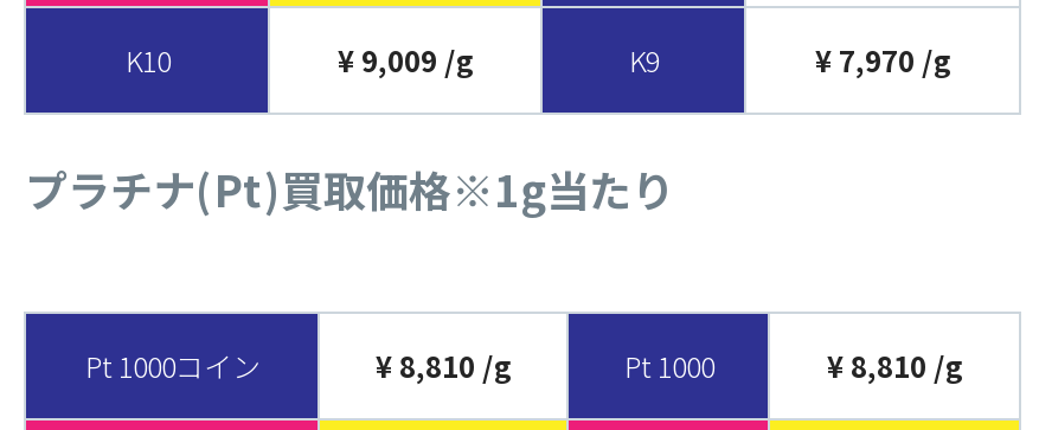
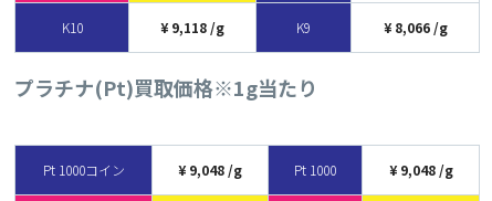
- 9,009
+ 9,118

- 7,970
+ 8,066

- 8,810
+ 9,048

- 8,810
+ 9,048
